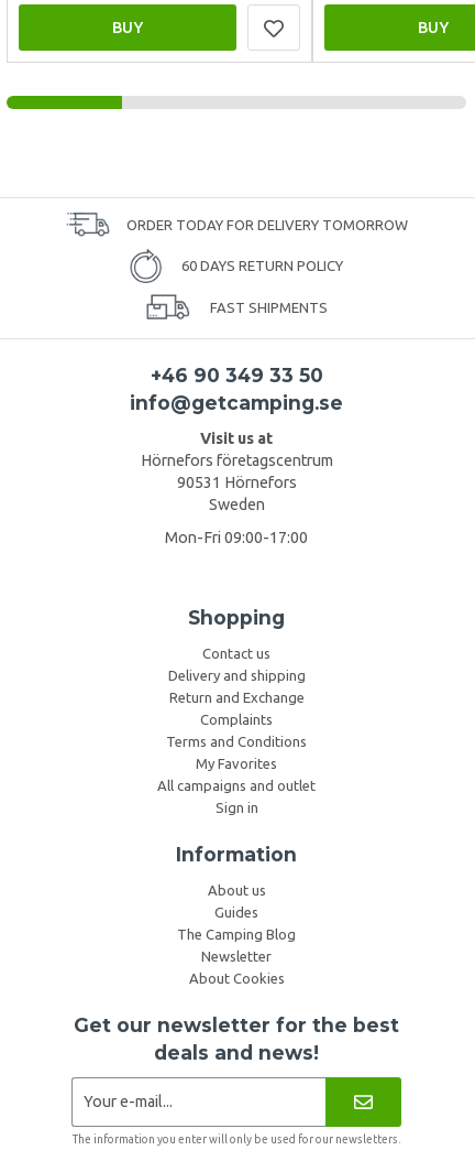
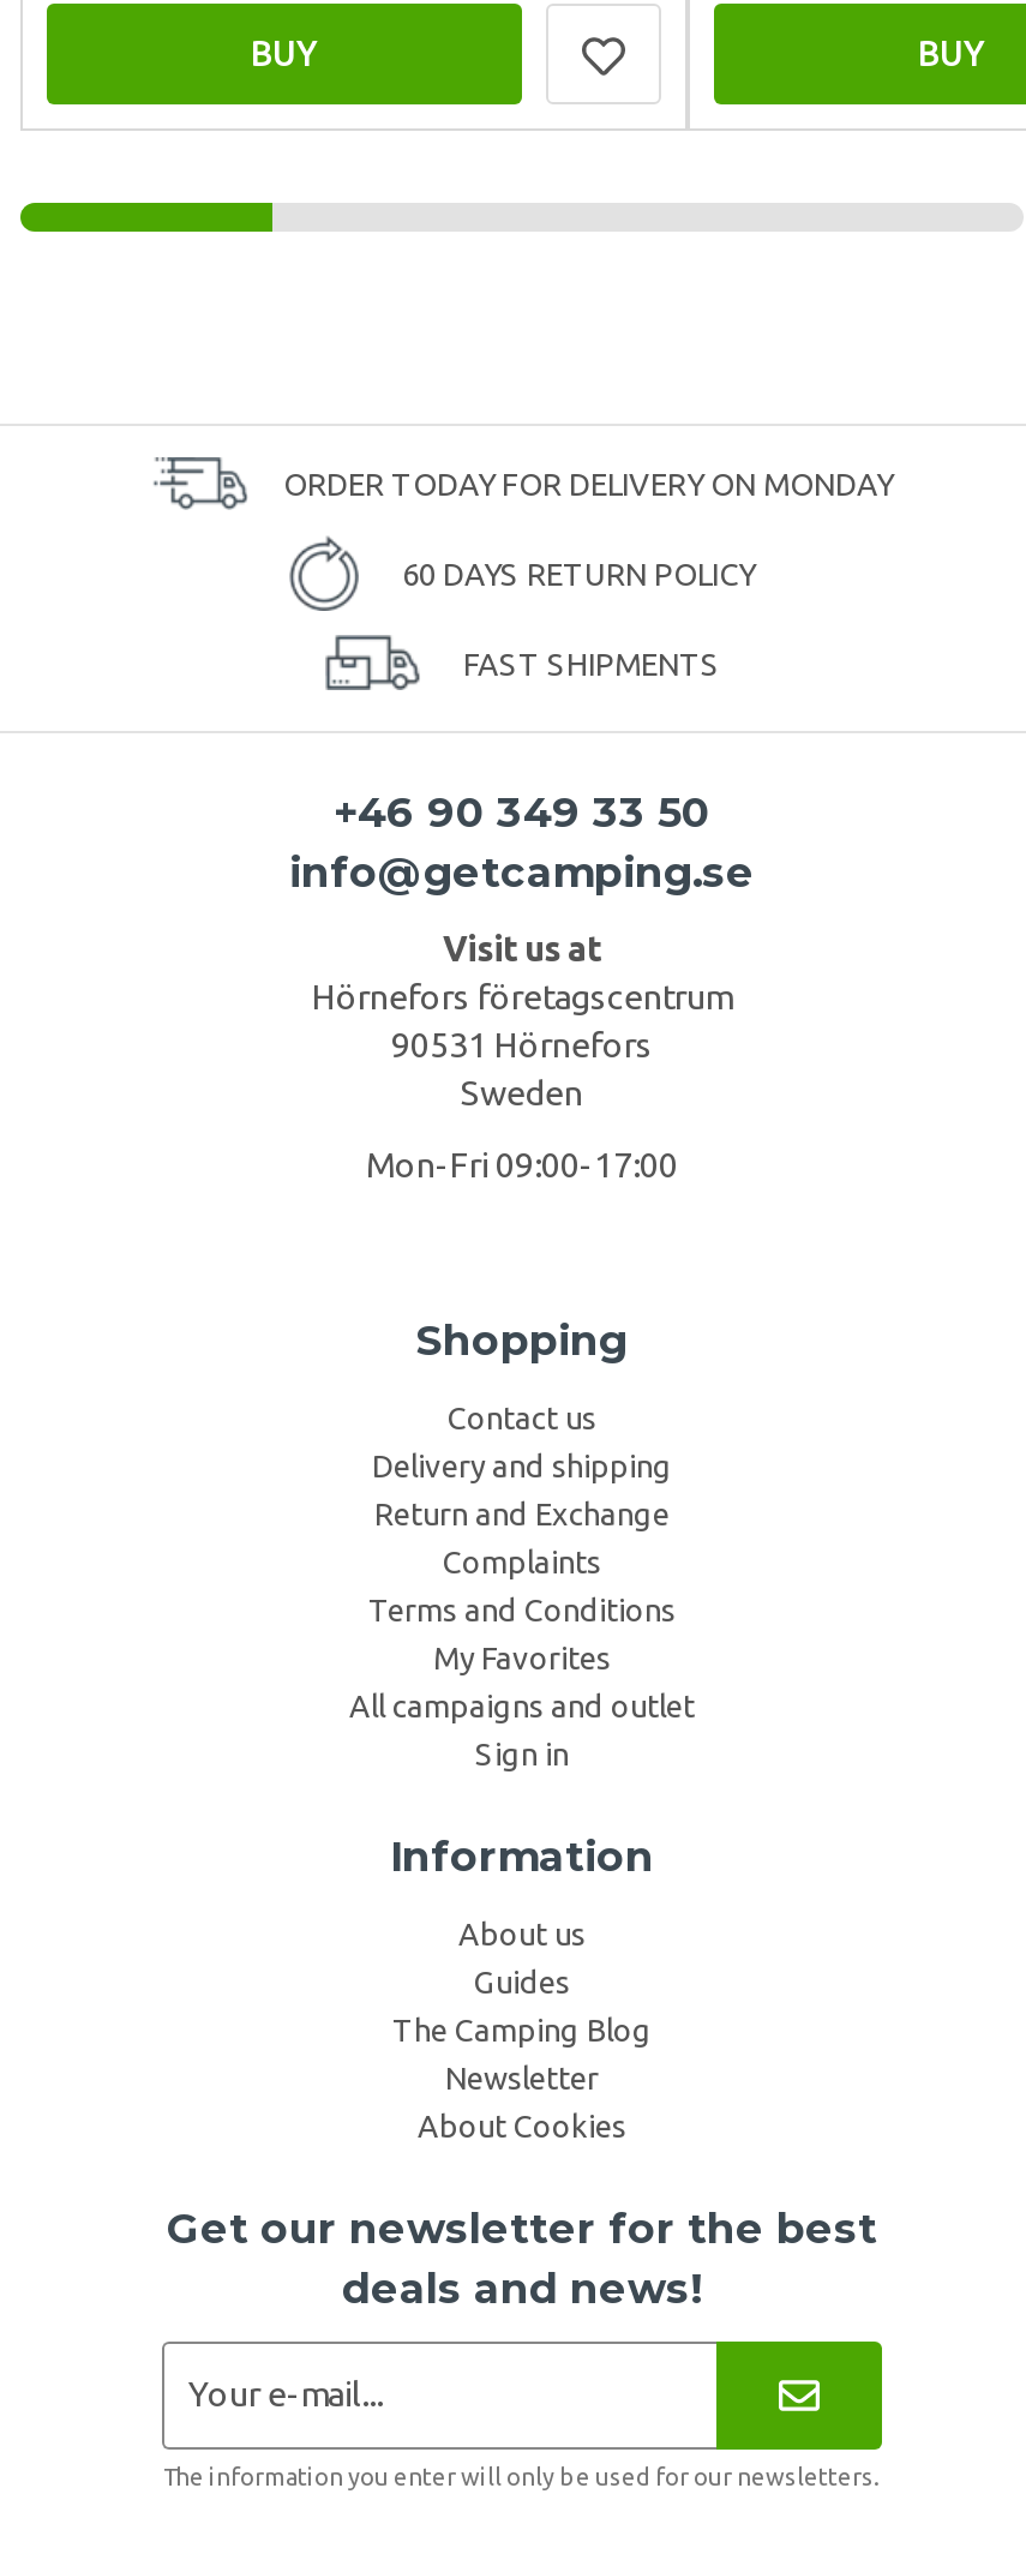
- ORDER TODAY FOR DELIVERY TOMORROW
+ ORDER TODAY FOR DELIVERY ON MONDAY
